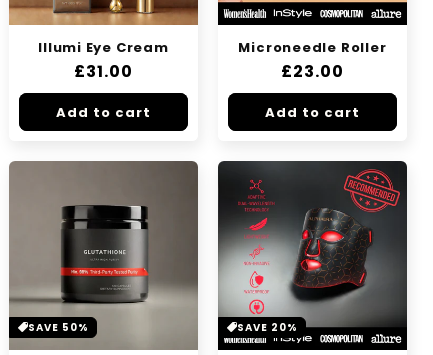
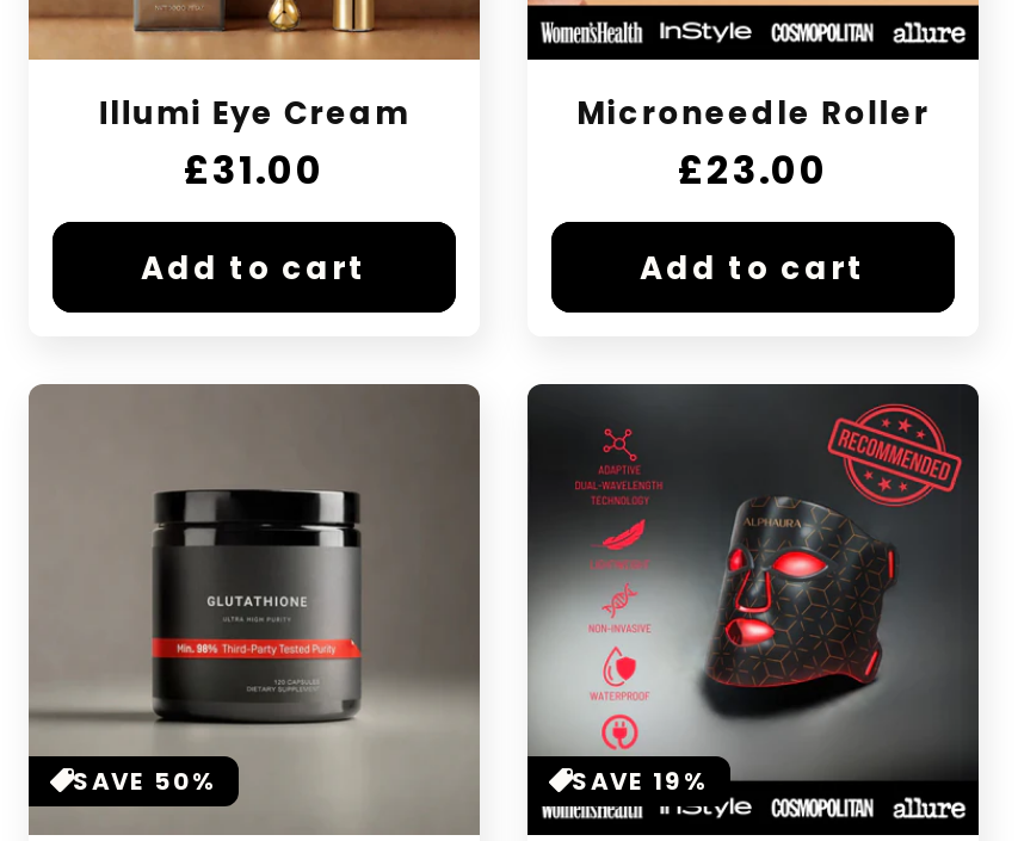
- SAVE 20%
+ SAVE 19%
